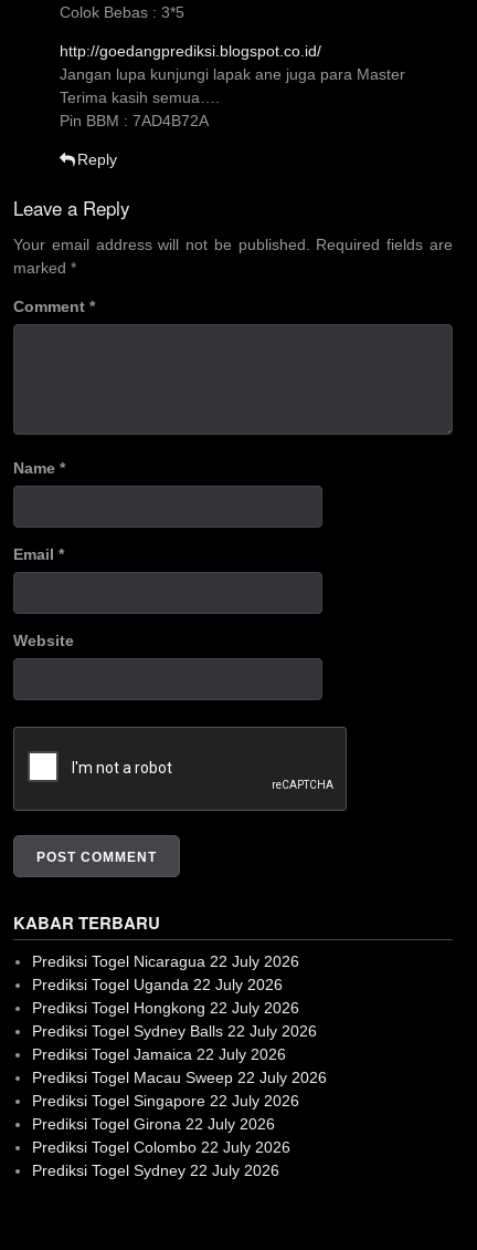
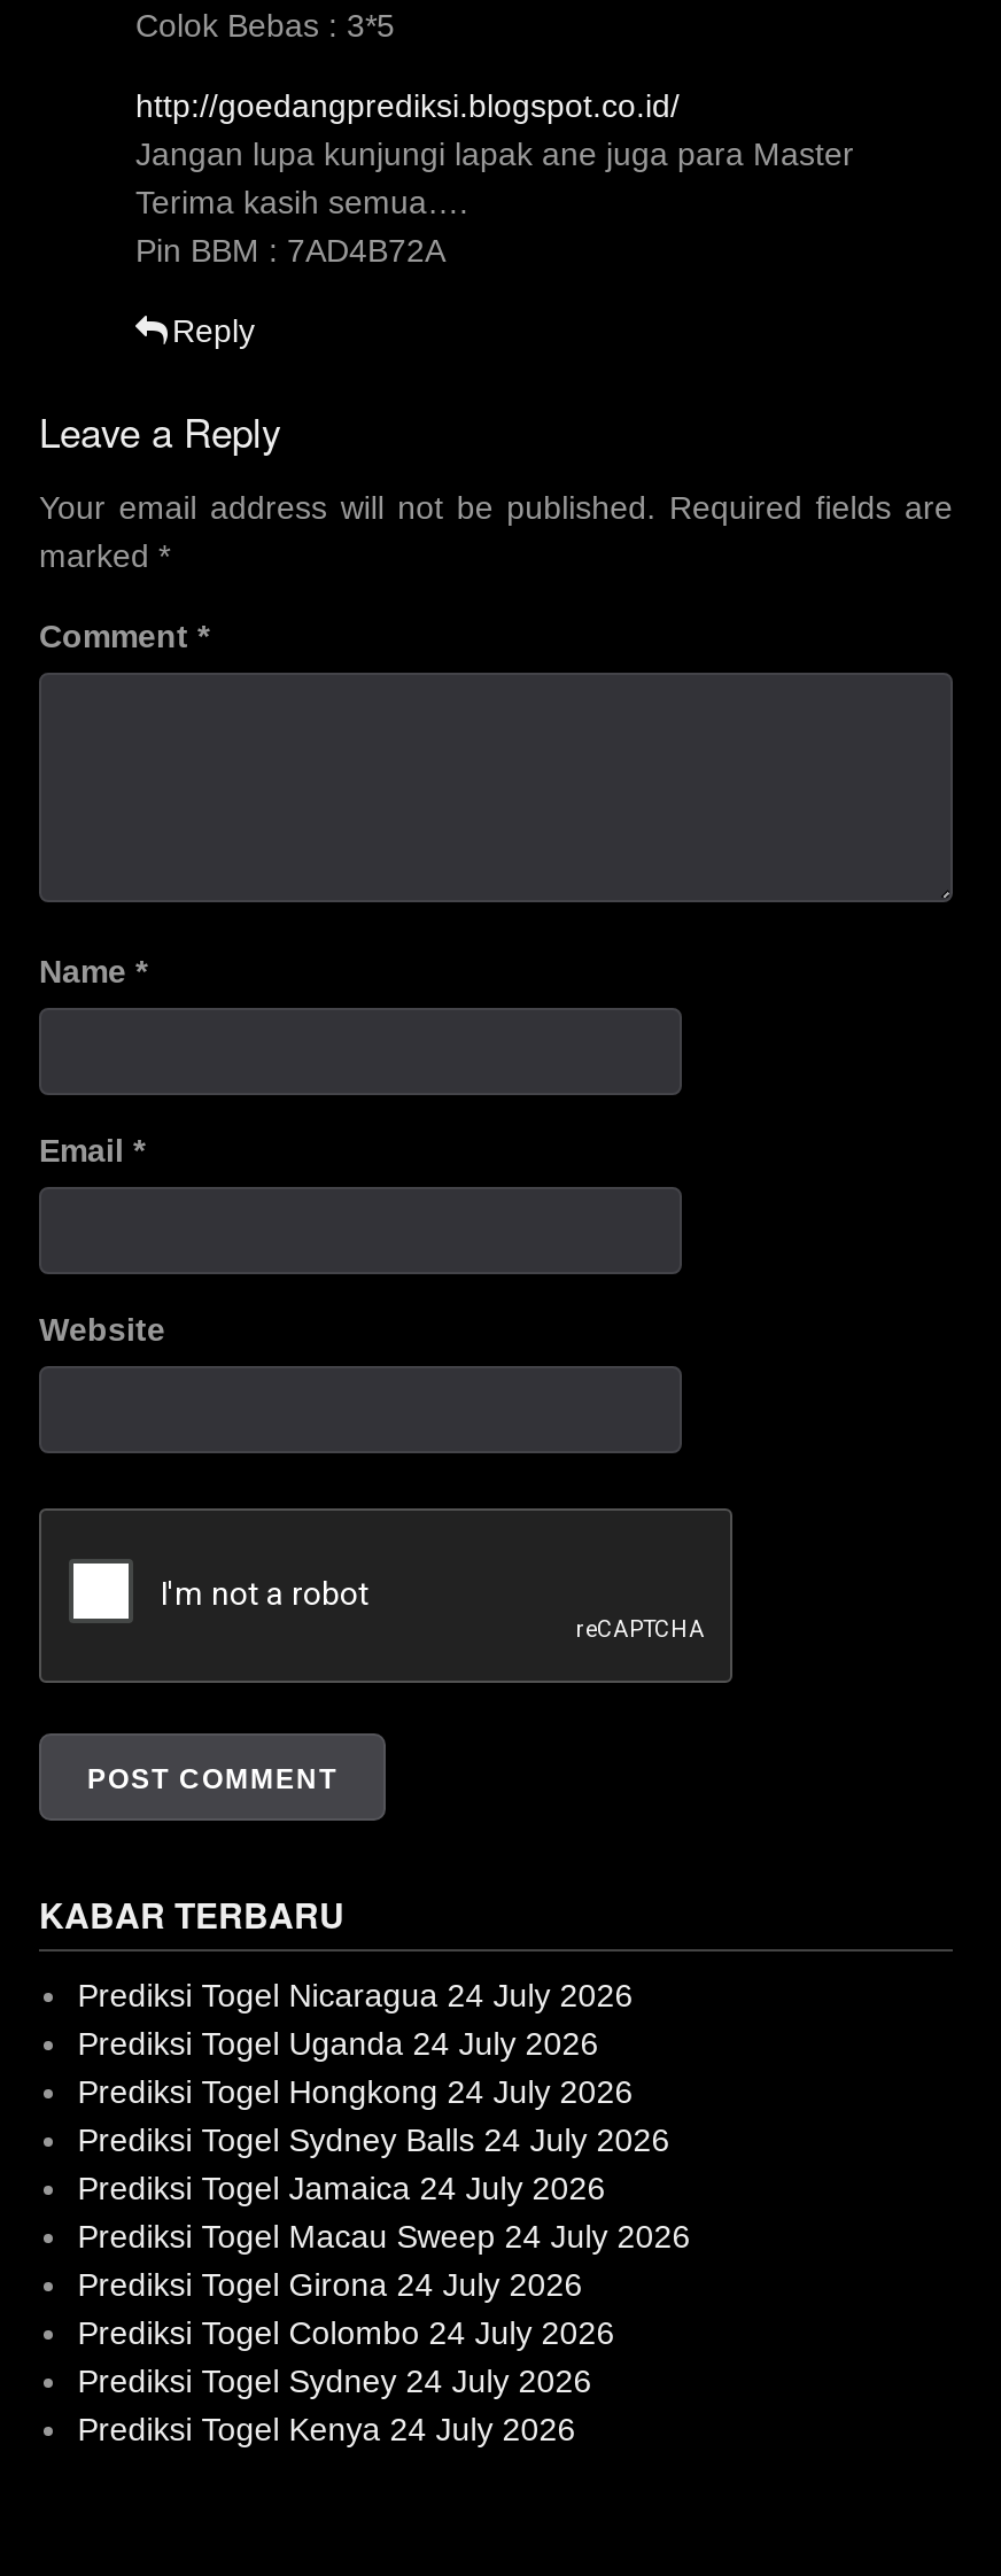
- Prediksi Togel Nicaragua 22 July 2026
+ Prediksi Togel Nicaragua 24 July 2026

- Prediksi Togel Uganda 22 July 2026
+ Prediksi Togel Uganda 24 July 2026

- Prediksi Togel Hongkong 22 July 2026
+ Prediksi Togel Hongkong 24 July 2026

- Prediksi Togel Sydney Balls 22 July 2026
+ Prediksi Togel Sydney Balls 24 July 2026

- Prediksi Togel Jamaica 22 July 2026
+ Prediksi Togel Jamaica 24 July 2026

- Prediksi Togel Macau Sweep 22 July 2026
+ Prediksi Togel Macau Sweep 24 July 2026

- Prediksi Togel Singapore 22 July 2026
+ Prediksi Togel Girona 24 July 2026

- Prediksi Togel Girona 22 July 2026
+ Prediksi Togel Colombo 24 July 2026

- Prediksi Togel Colombo 22 July 2026
+ Prediksi Togel Sydney 24 July 2026

- Prediksi Togel Sydney 22 July 2026
+ Prediksi Togel Kenya 24 July 2026
